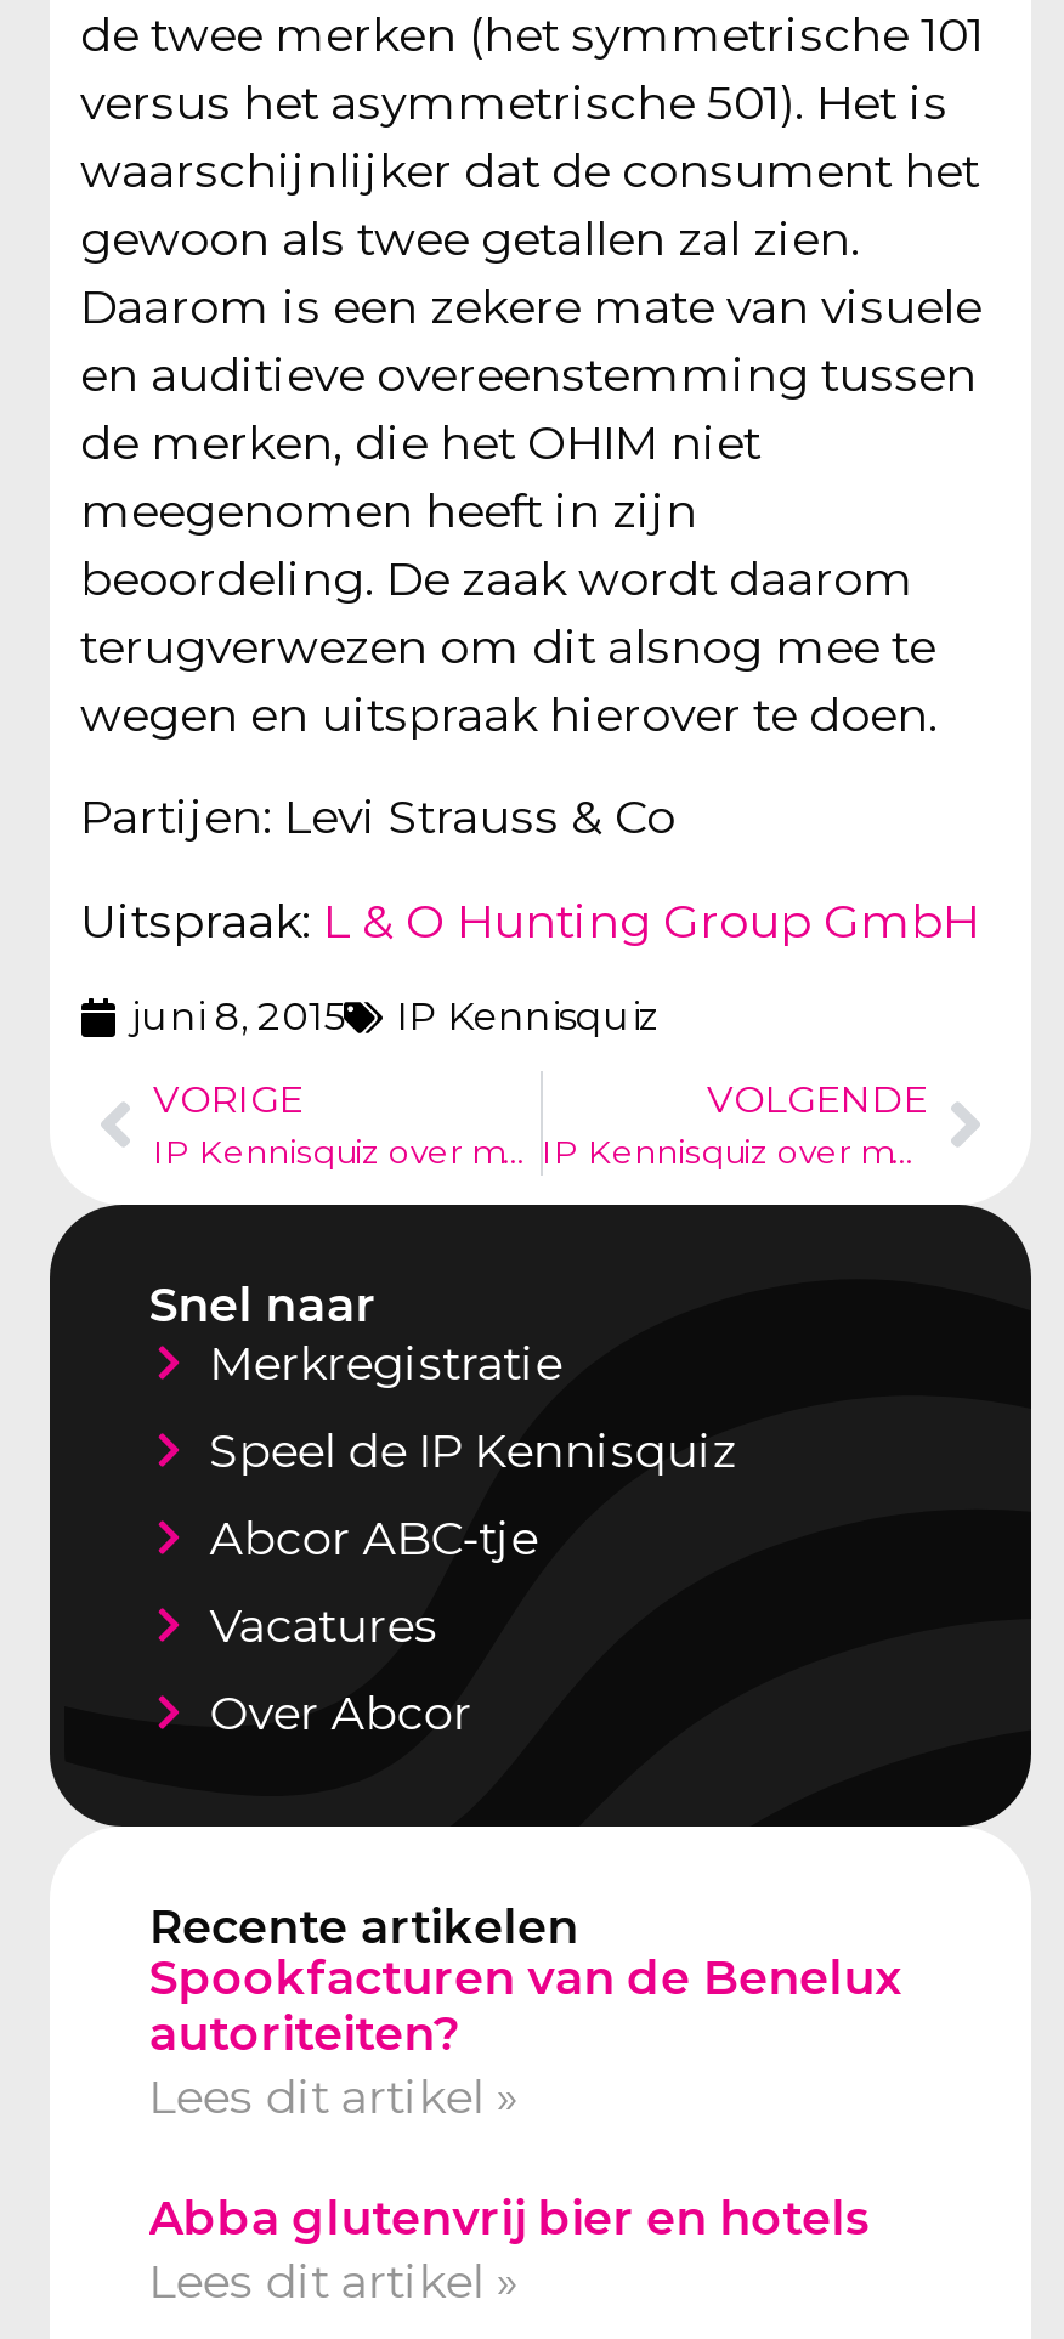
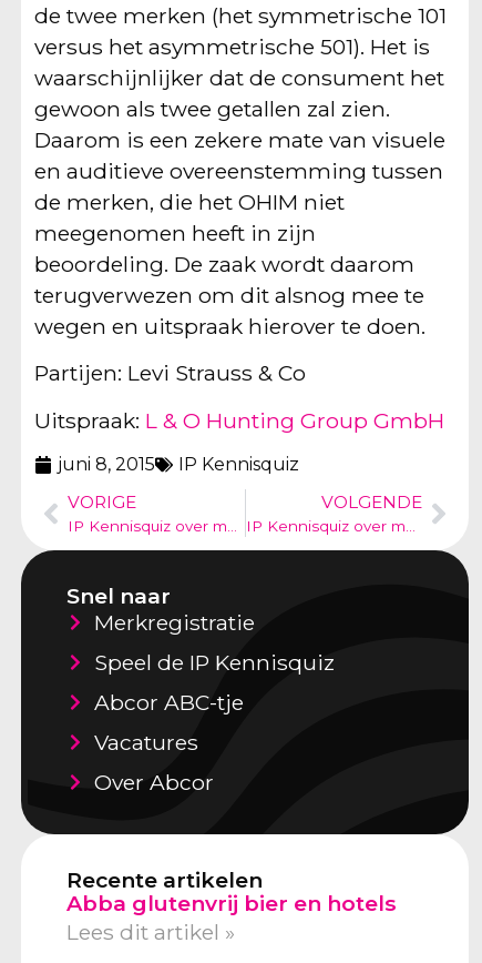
- Spookfacturen van de Benelux
- autoriteiten?
- Lees dit artikel »
